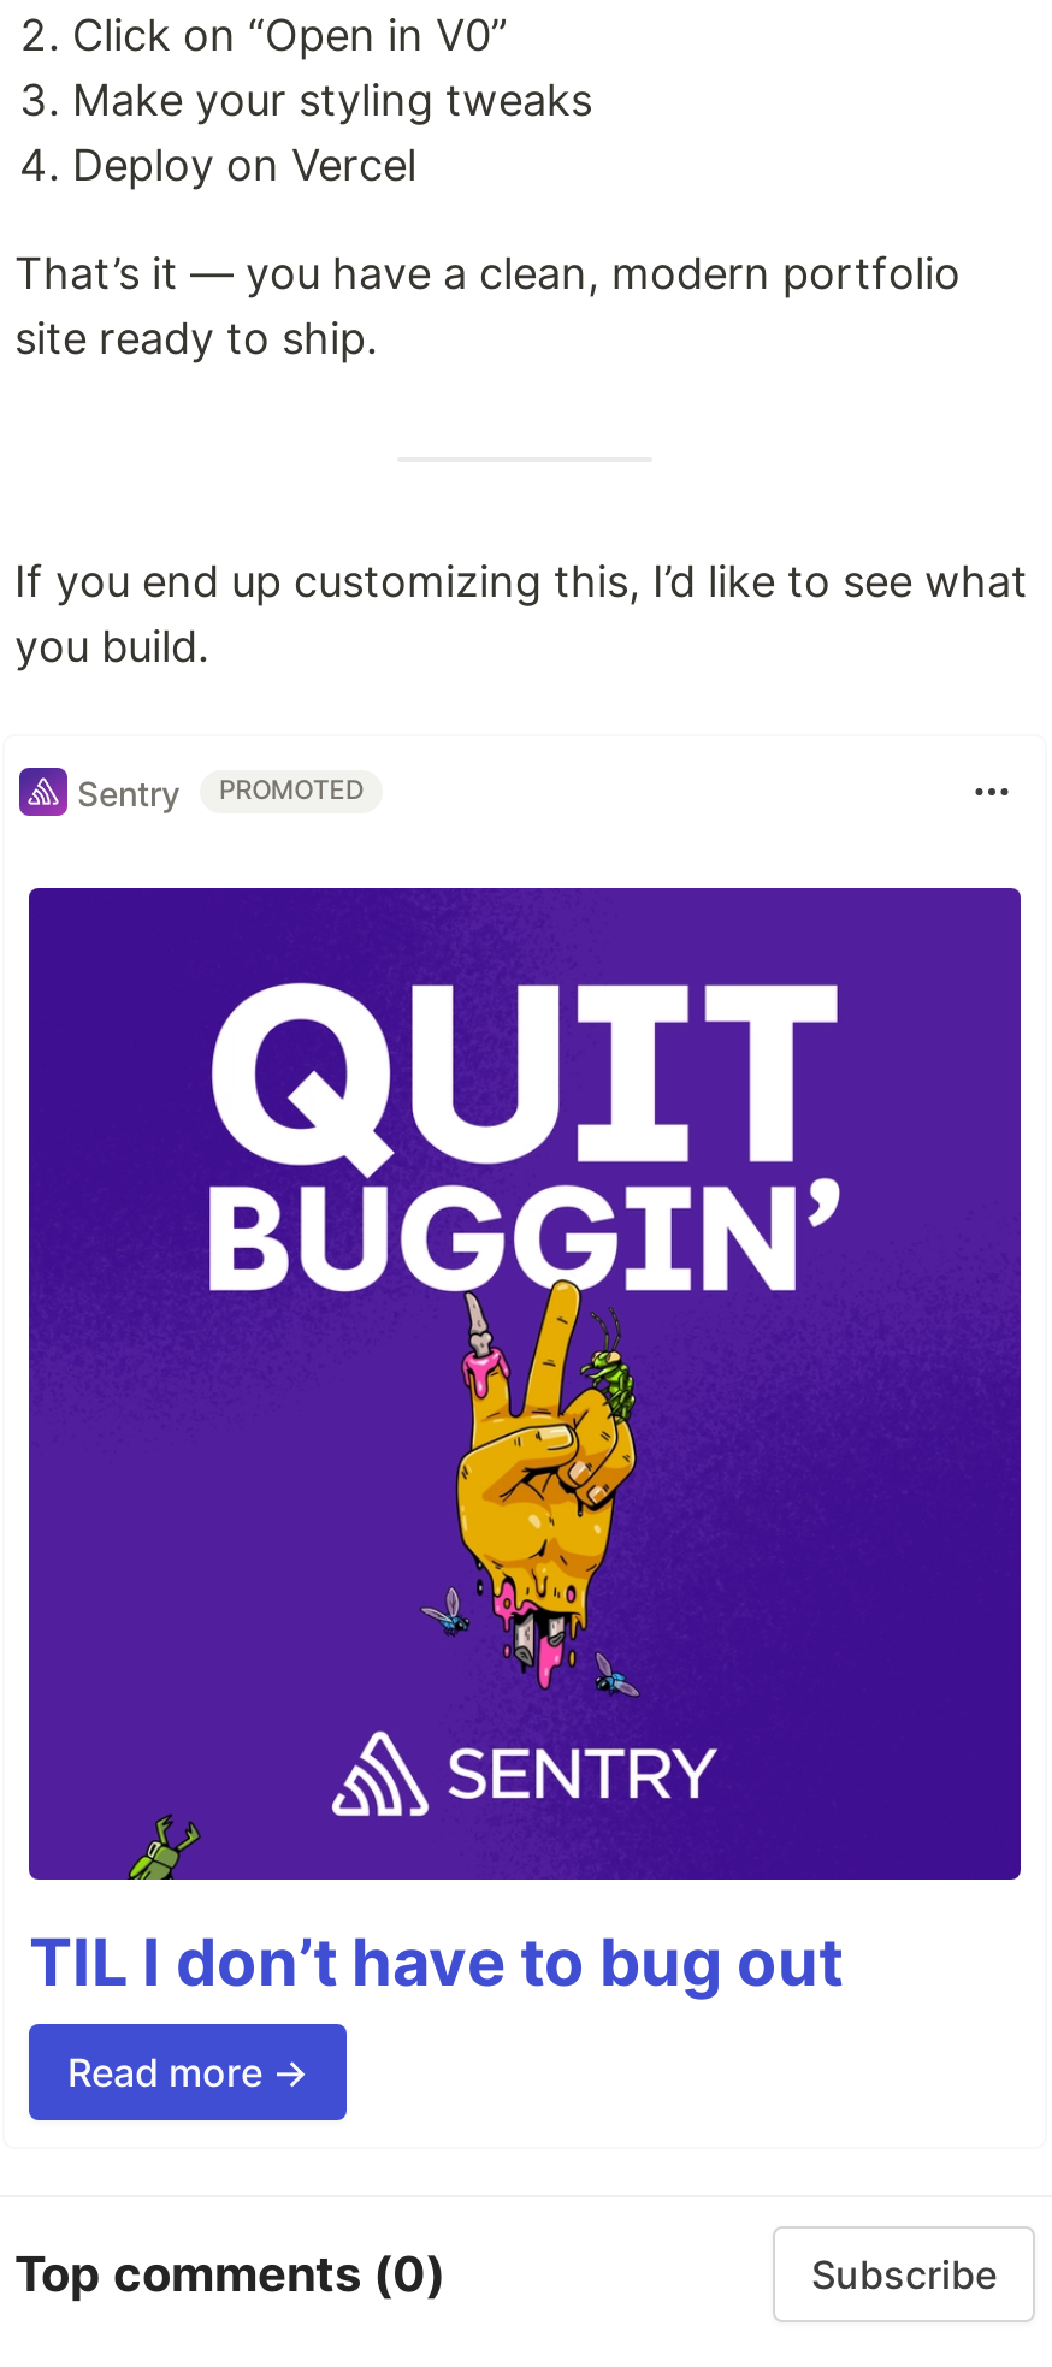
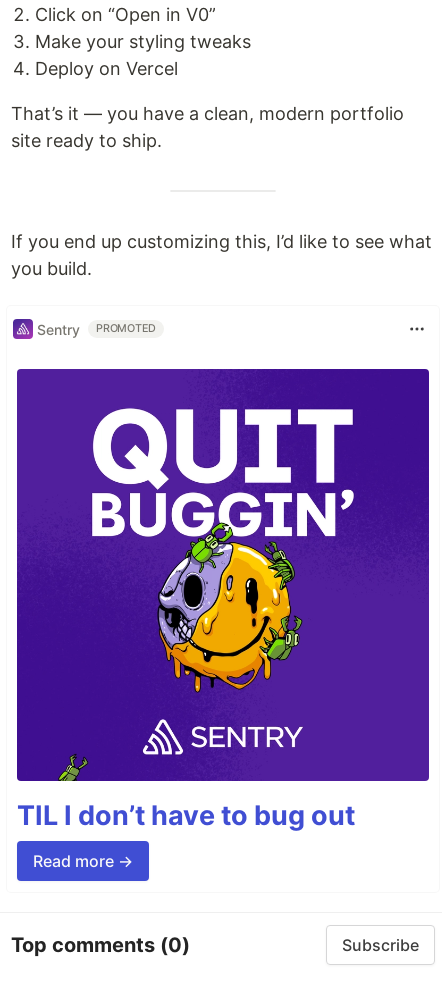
- [image]
+ [image]
